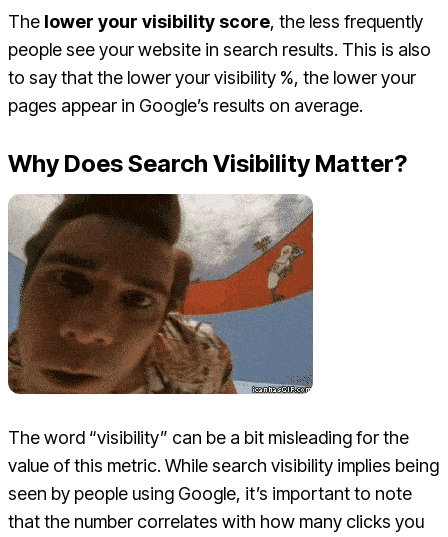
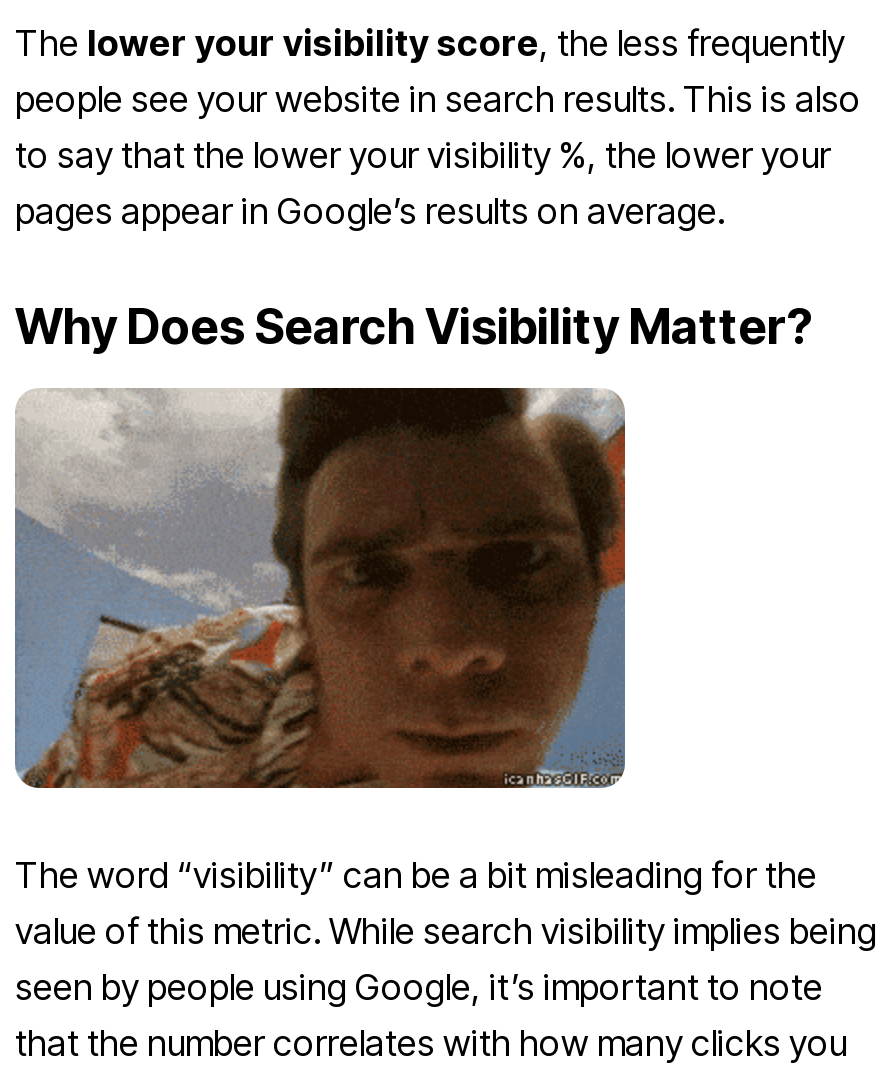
- [image]
+ [image]
